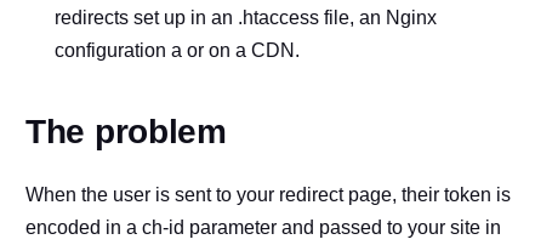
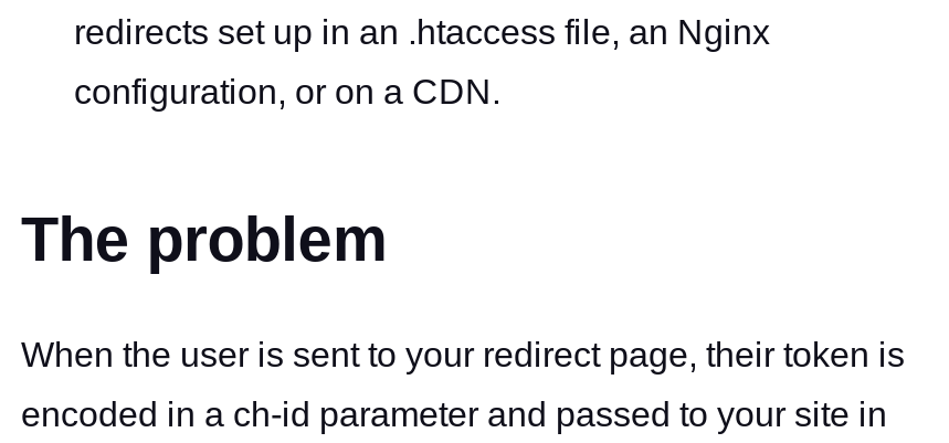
- configuration a or on a CDN.
+ configuration, or on a CDN.
